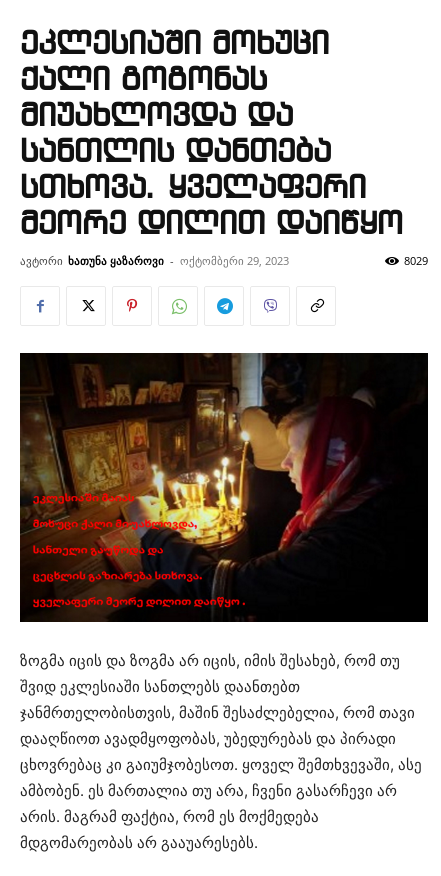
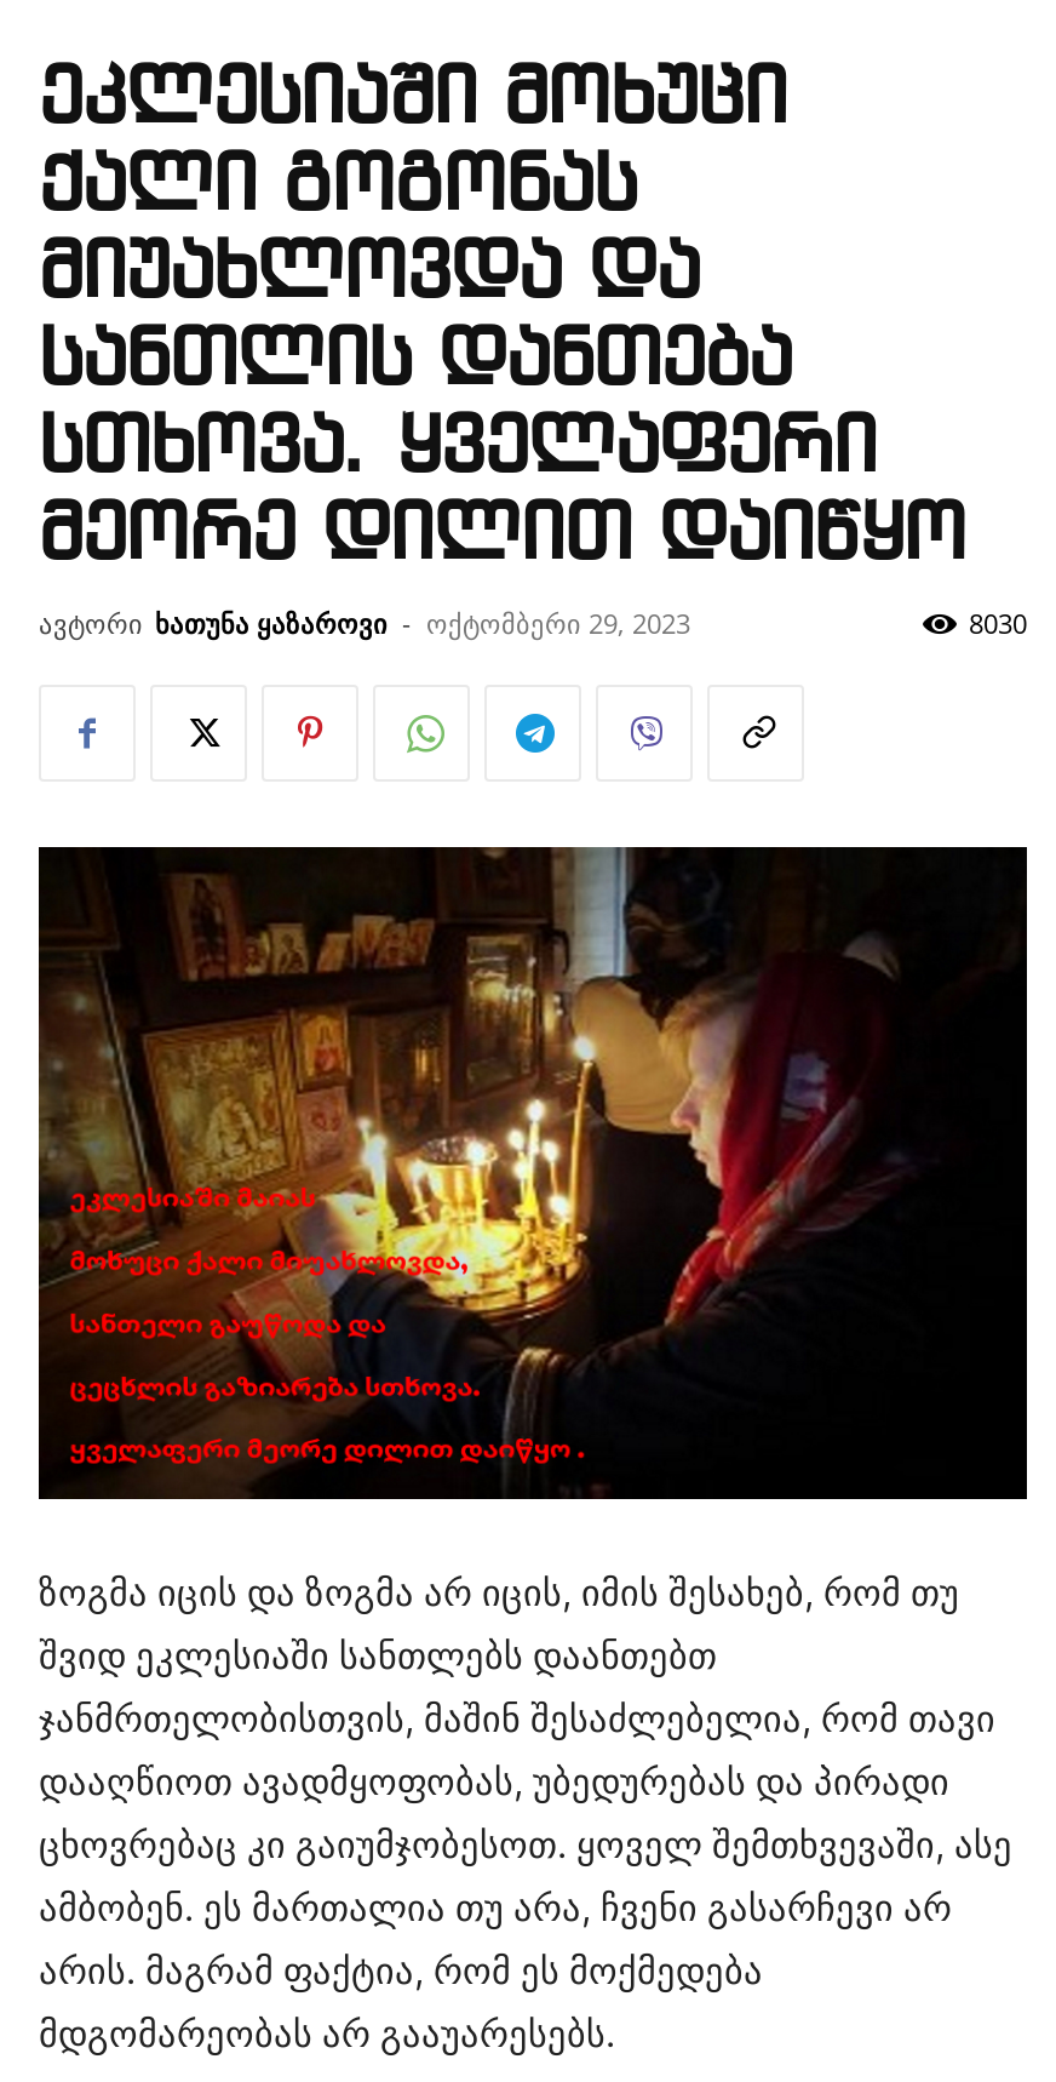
- 8029
+ 8030
